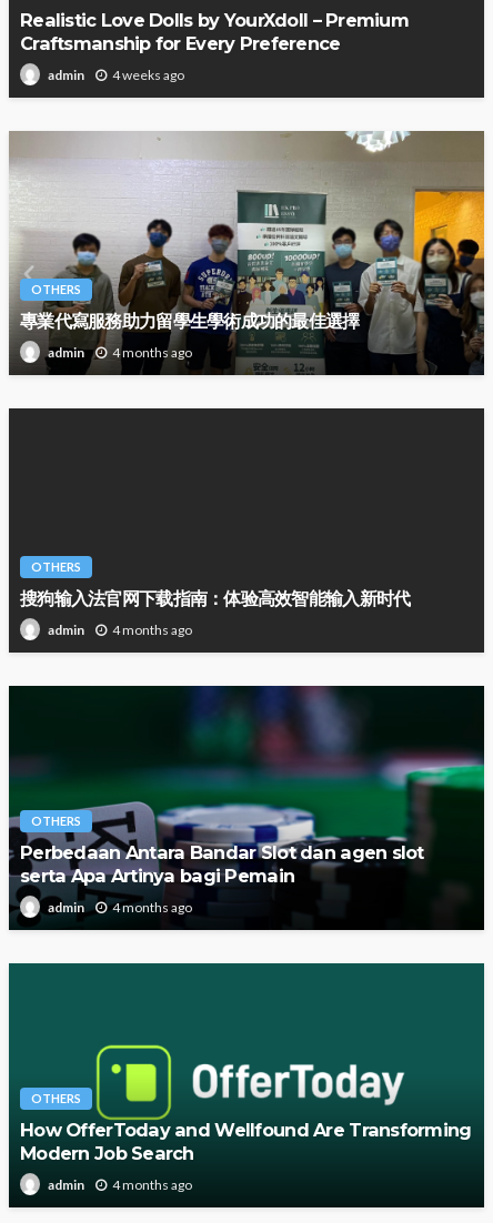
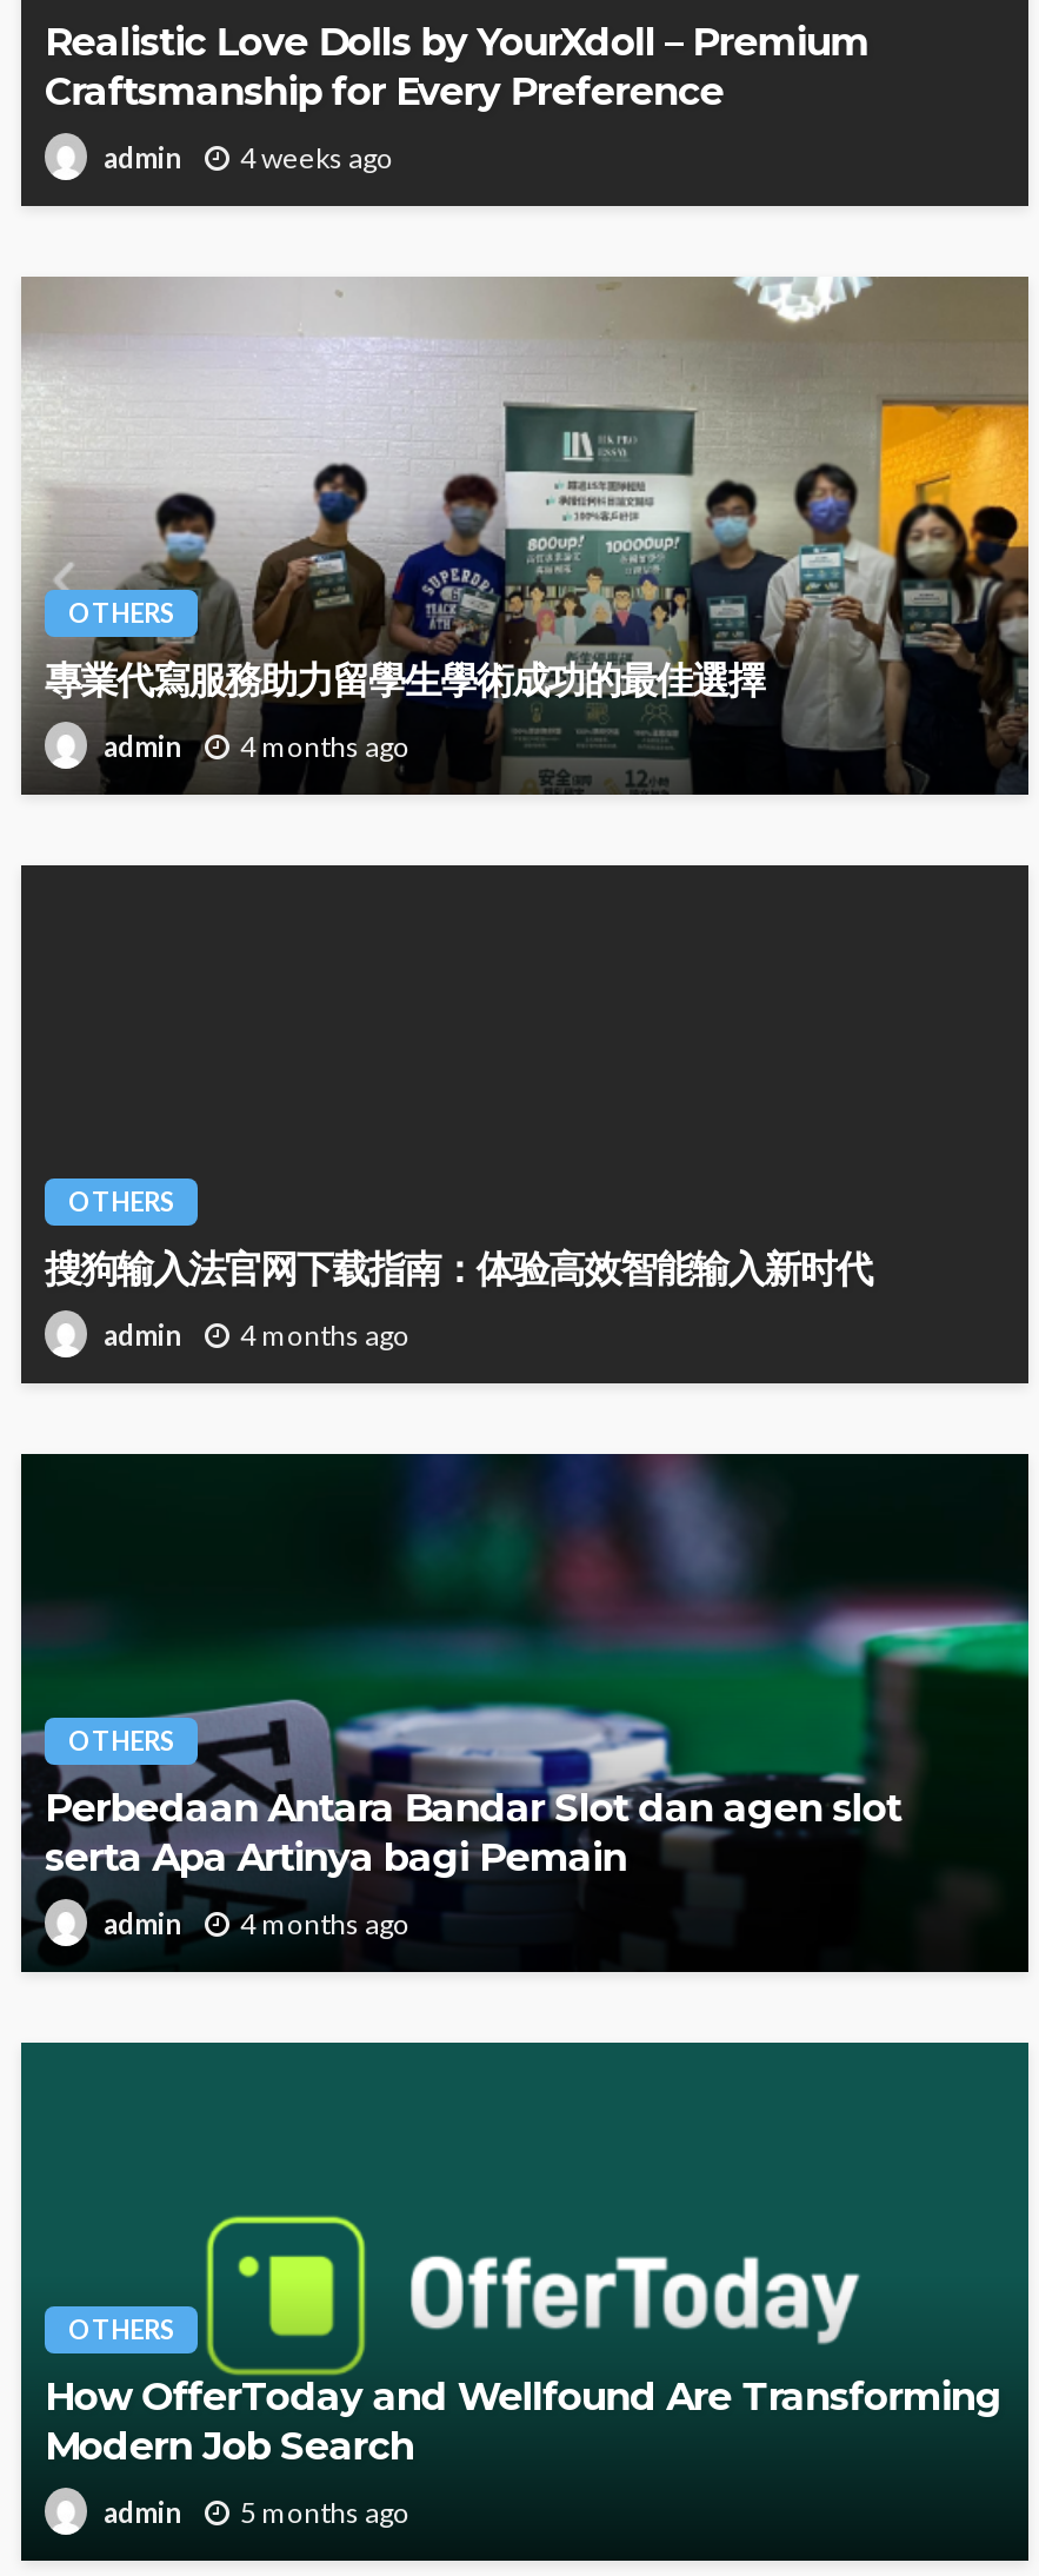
- admin 4 months ago
+ admin 5 months ago
